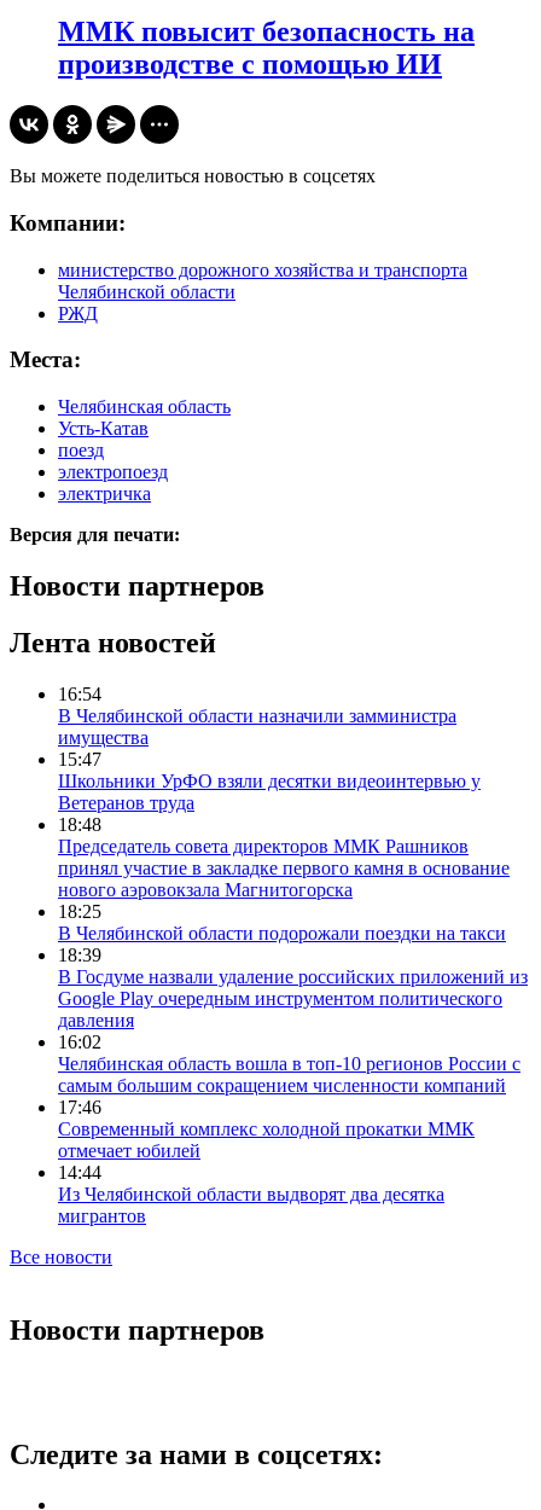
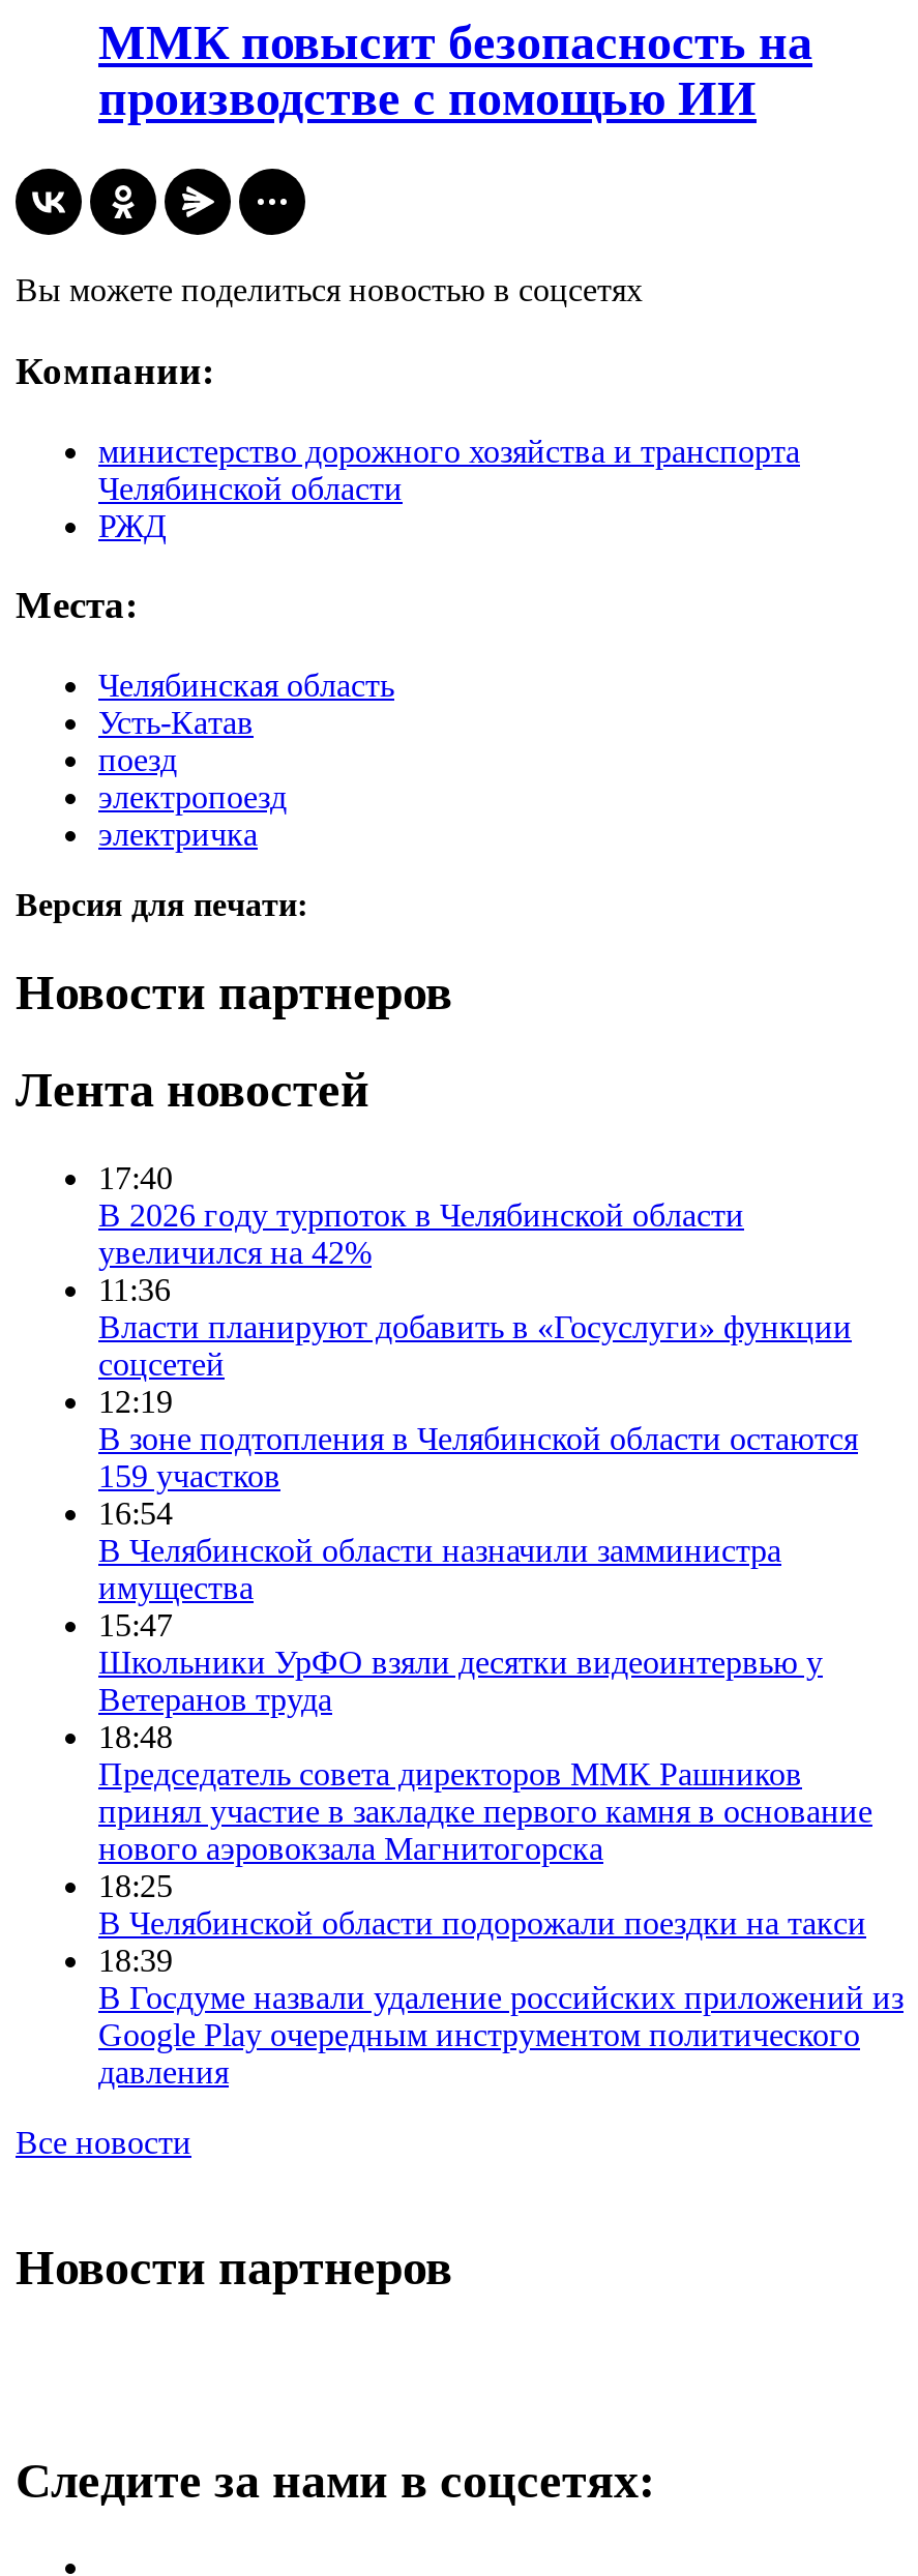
+ 17:40
+ В 2026 году турпоток в Челябинской области
+ увеличился на 42%
+ 11:36
+ Власти планируют добавить в «Госуслуги» функции
+ соцсетей
+ 12:19
+ В зоне подтопления в Челябинской области остаются
+ 159 участков

moved down: 16:54 | В Челябинской области назначили замминистра | имущества | ... | Google Play очередным инструментом политического | давления

- 16:02
- Челябинская область вошла в топ-10 регионов России с
- самым большим сокращением численности компаний
- 17:46
- Современный комплекс холодной прокатки ММК
- отмечает юбилей
- 14:44
- Из Челябинской области выдворят два десятка
- мигрантов
